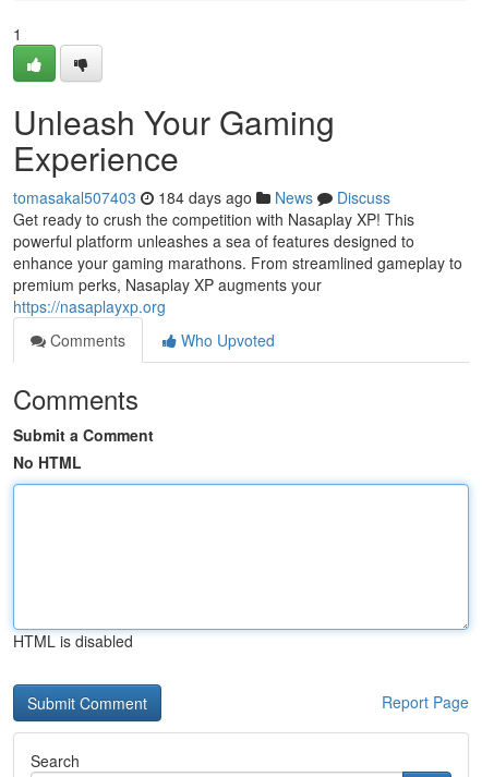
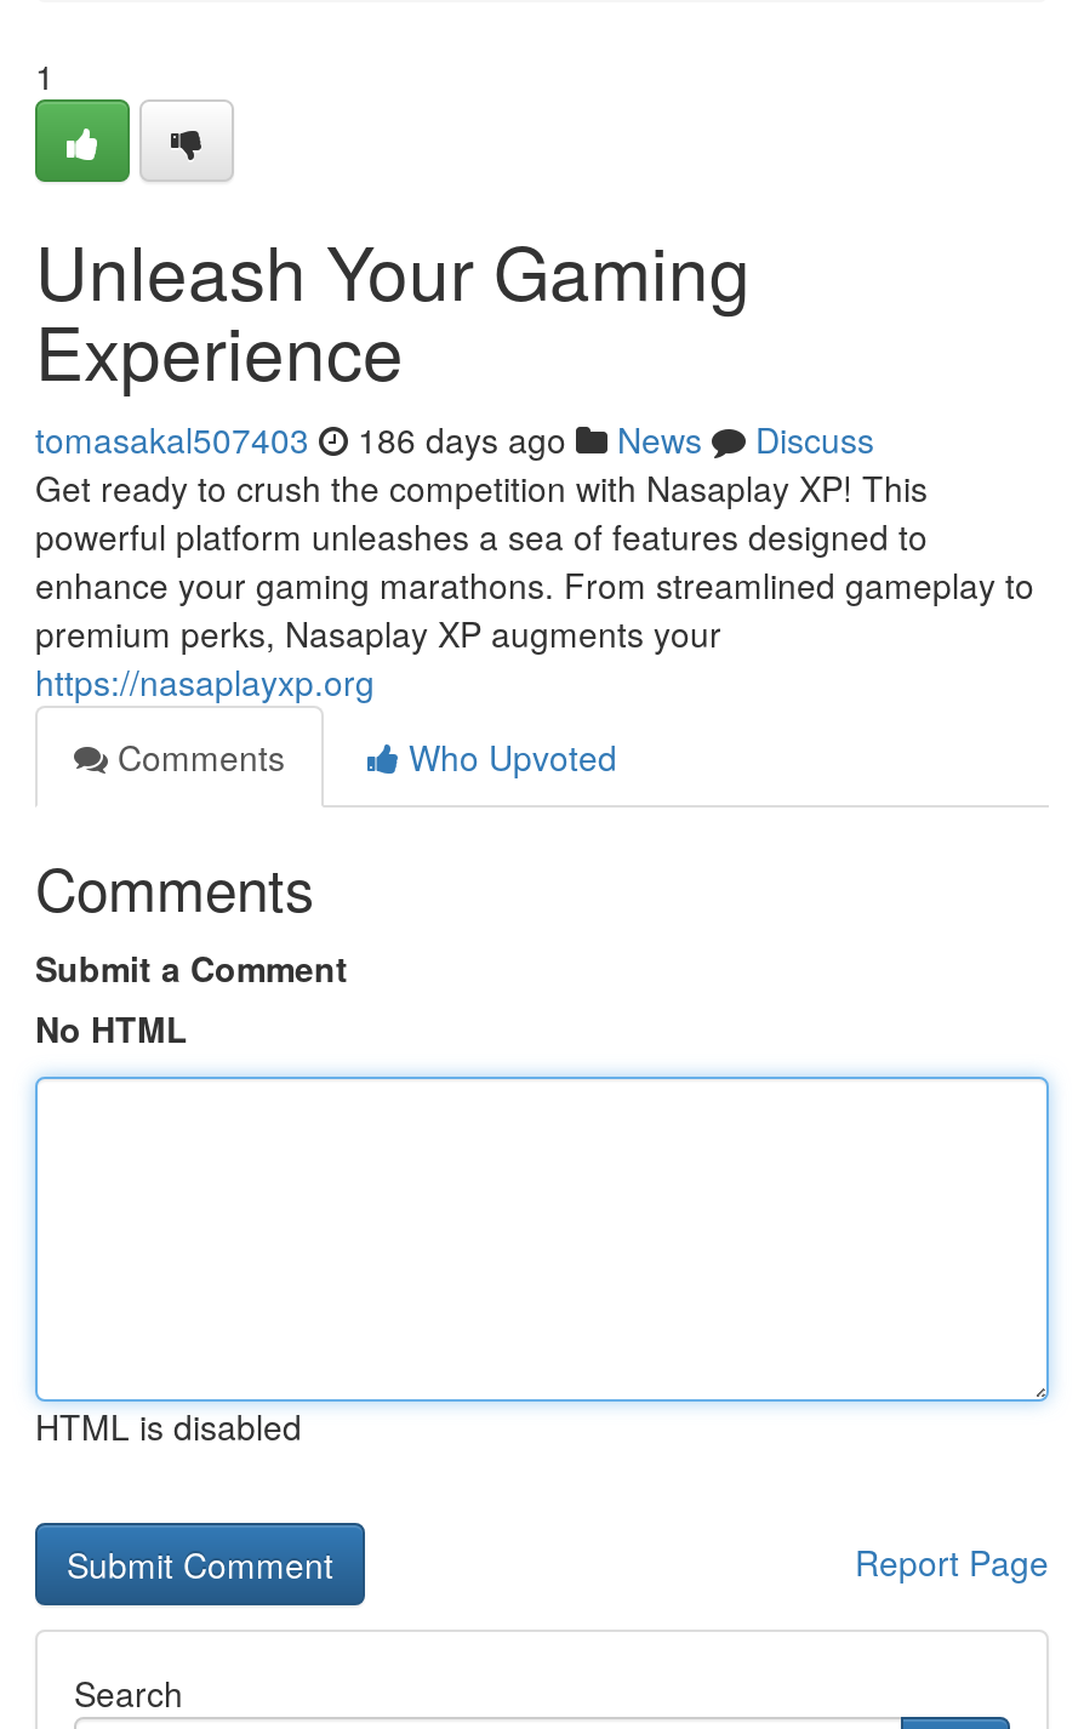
- tomasakal507403 184 days ago News Discuss
+ tomasakal507403 186 days ago News Discuss
